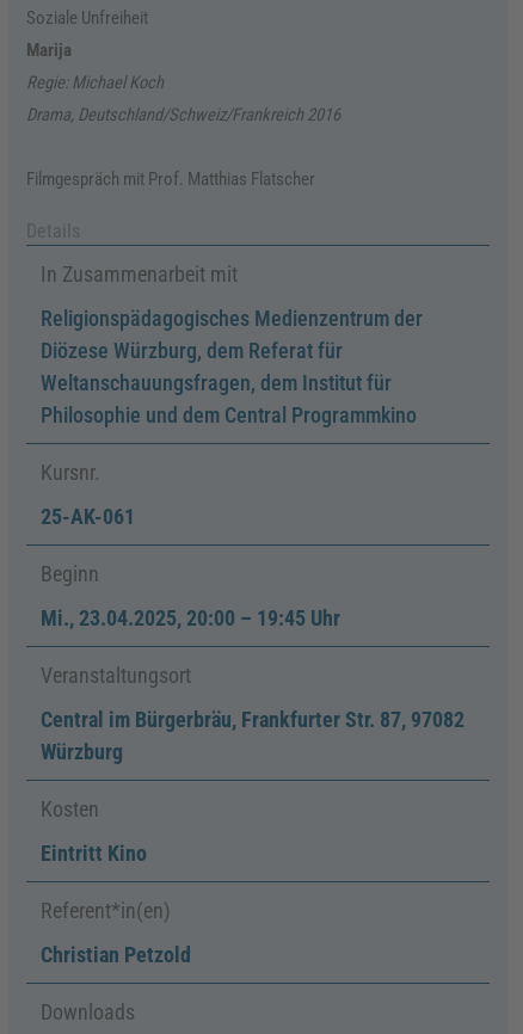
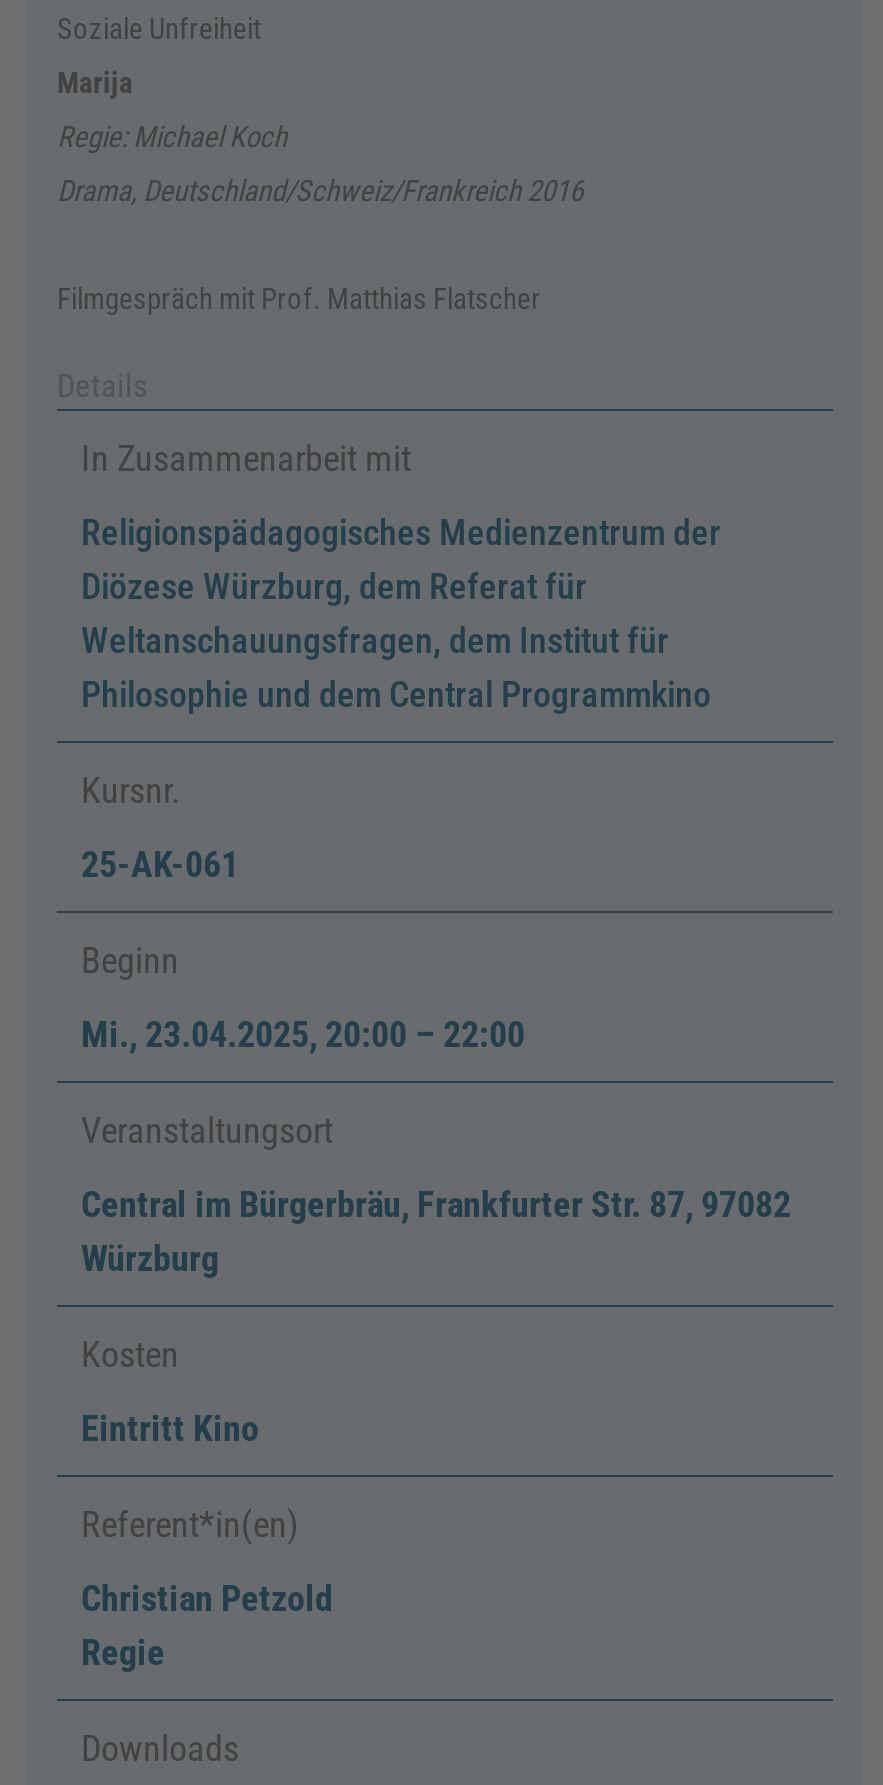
- Mi., 23.04.2025, 20:00 – 19:45 Uhr
+ Mi., 23.04.2025, 20:00 – 22:00

+ Regie
